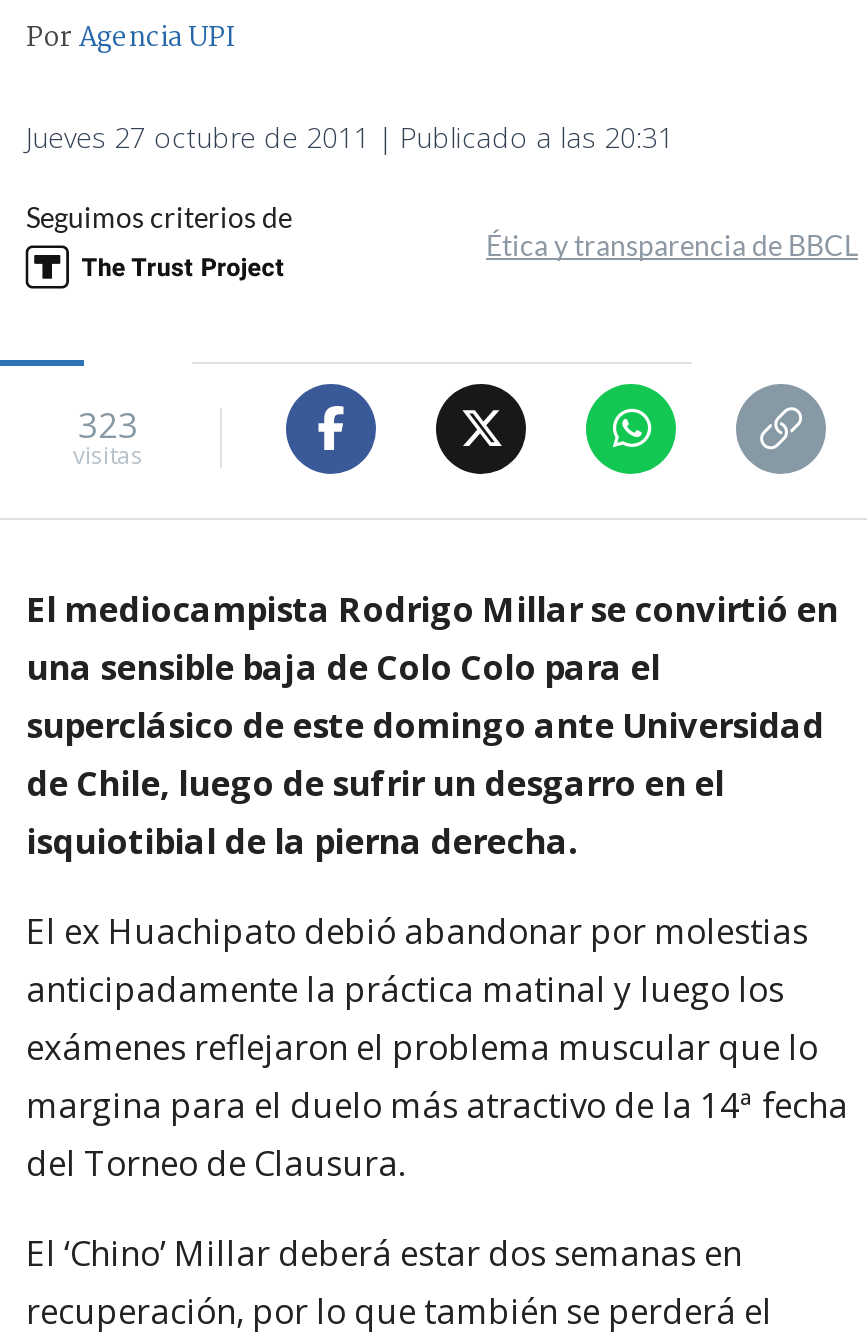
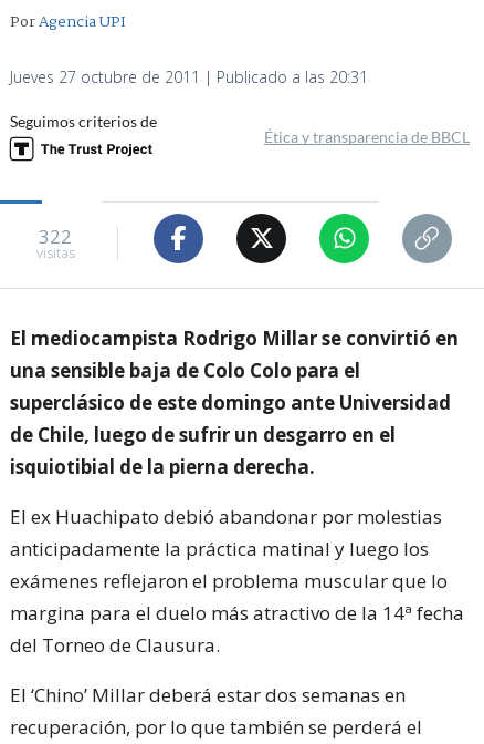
- 323
+ 322
